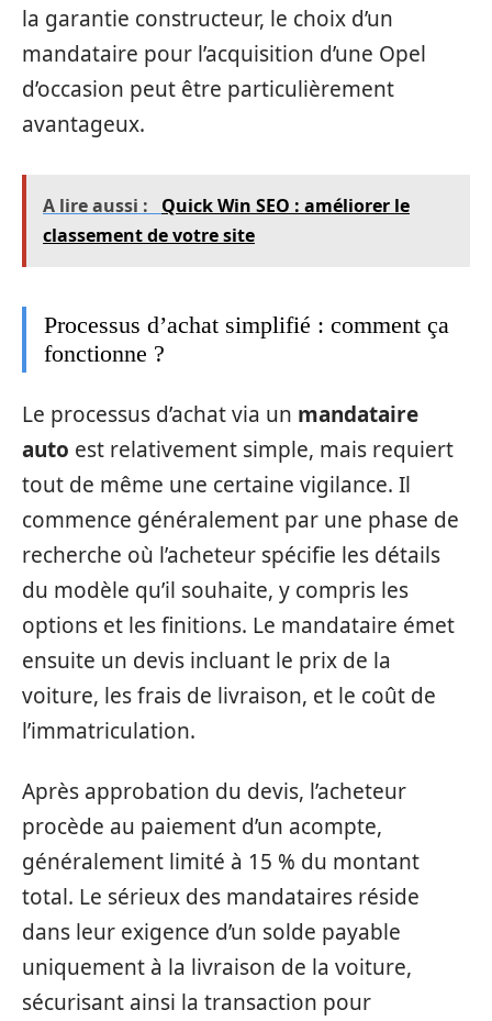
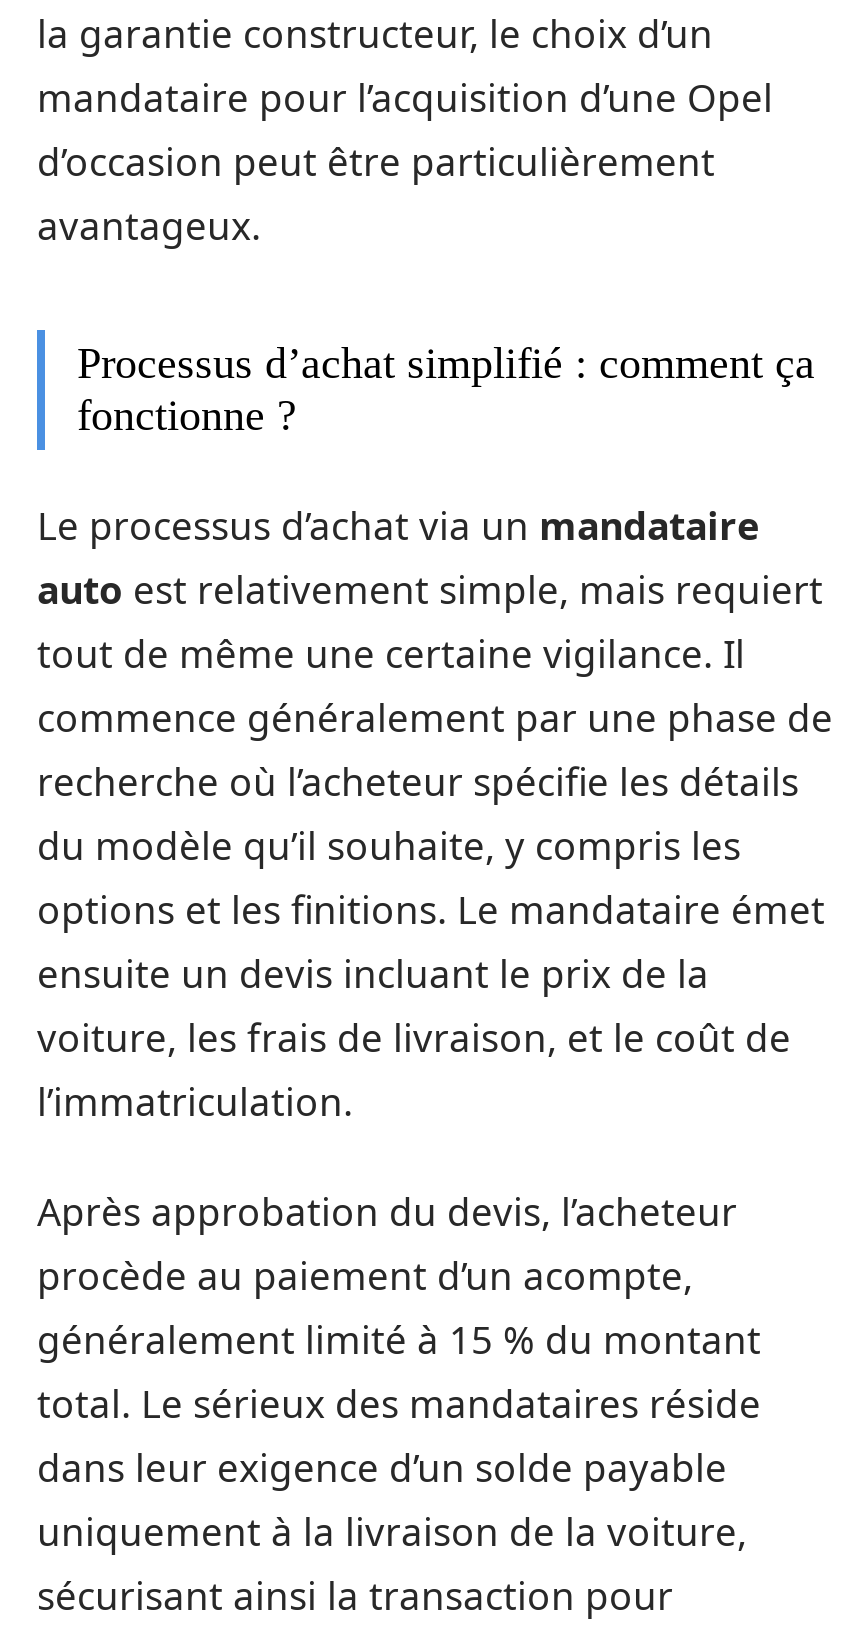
- [image]
- A lire aussi : Quick Win SEO : améliorer le
- classement de votre site
